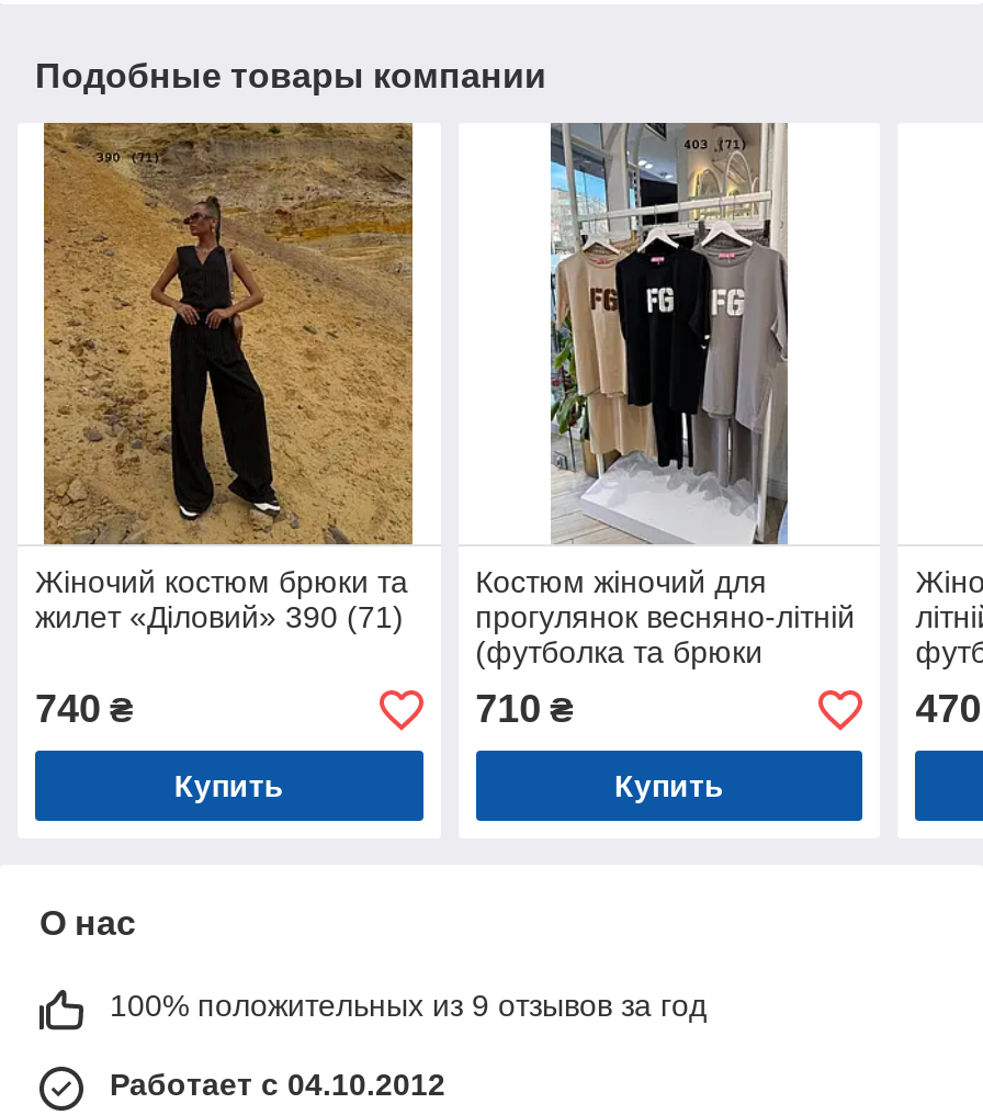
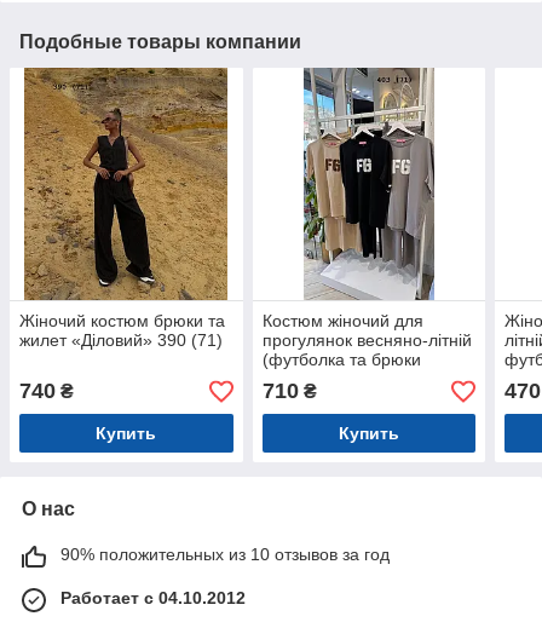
- 100% положительных из 9 отзывов за год
+ 90% положительных из 10 отзывов за год
